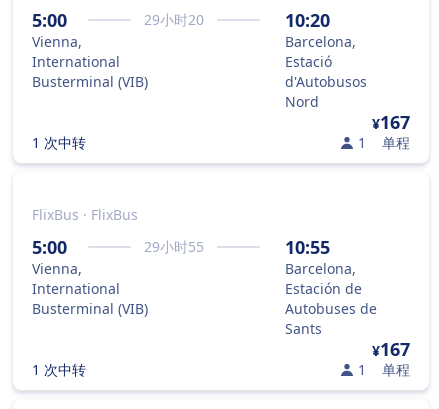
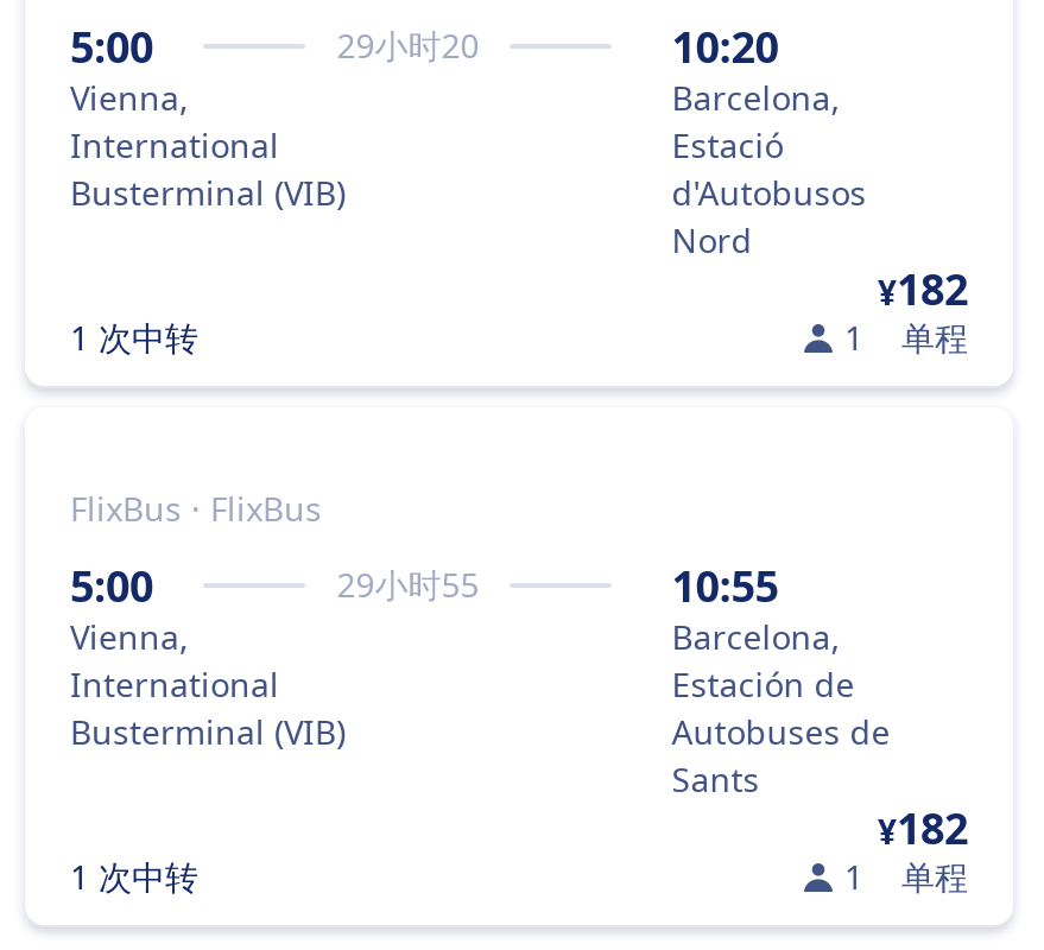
- ¥167
+ ¥182

- ¥167
+ ¥182
